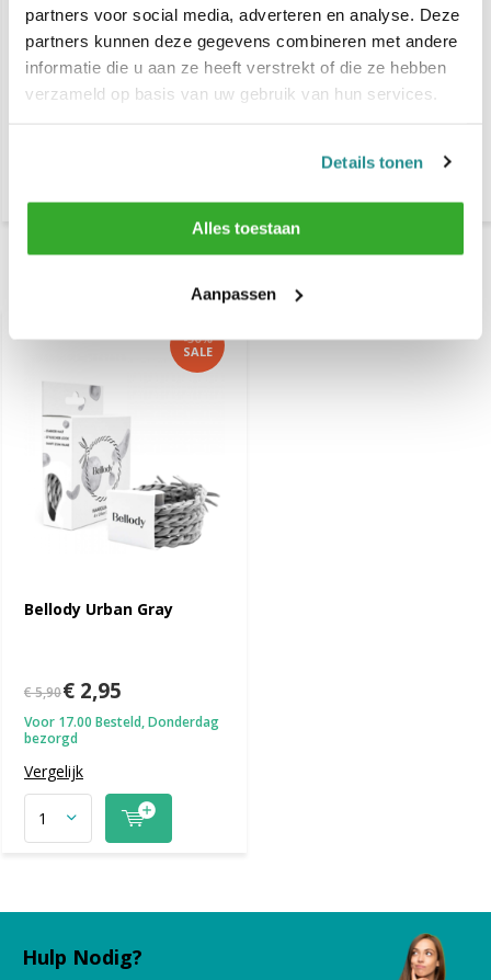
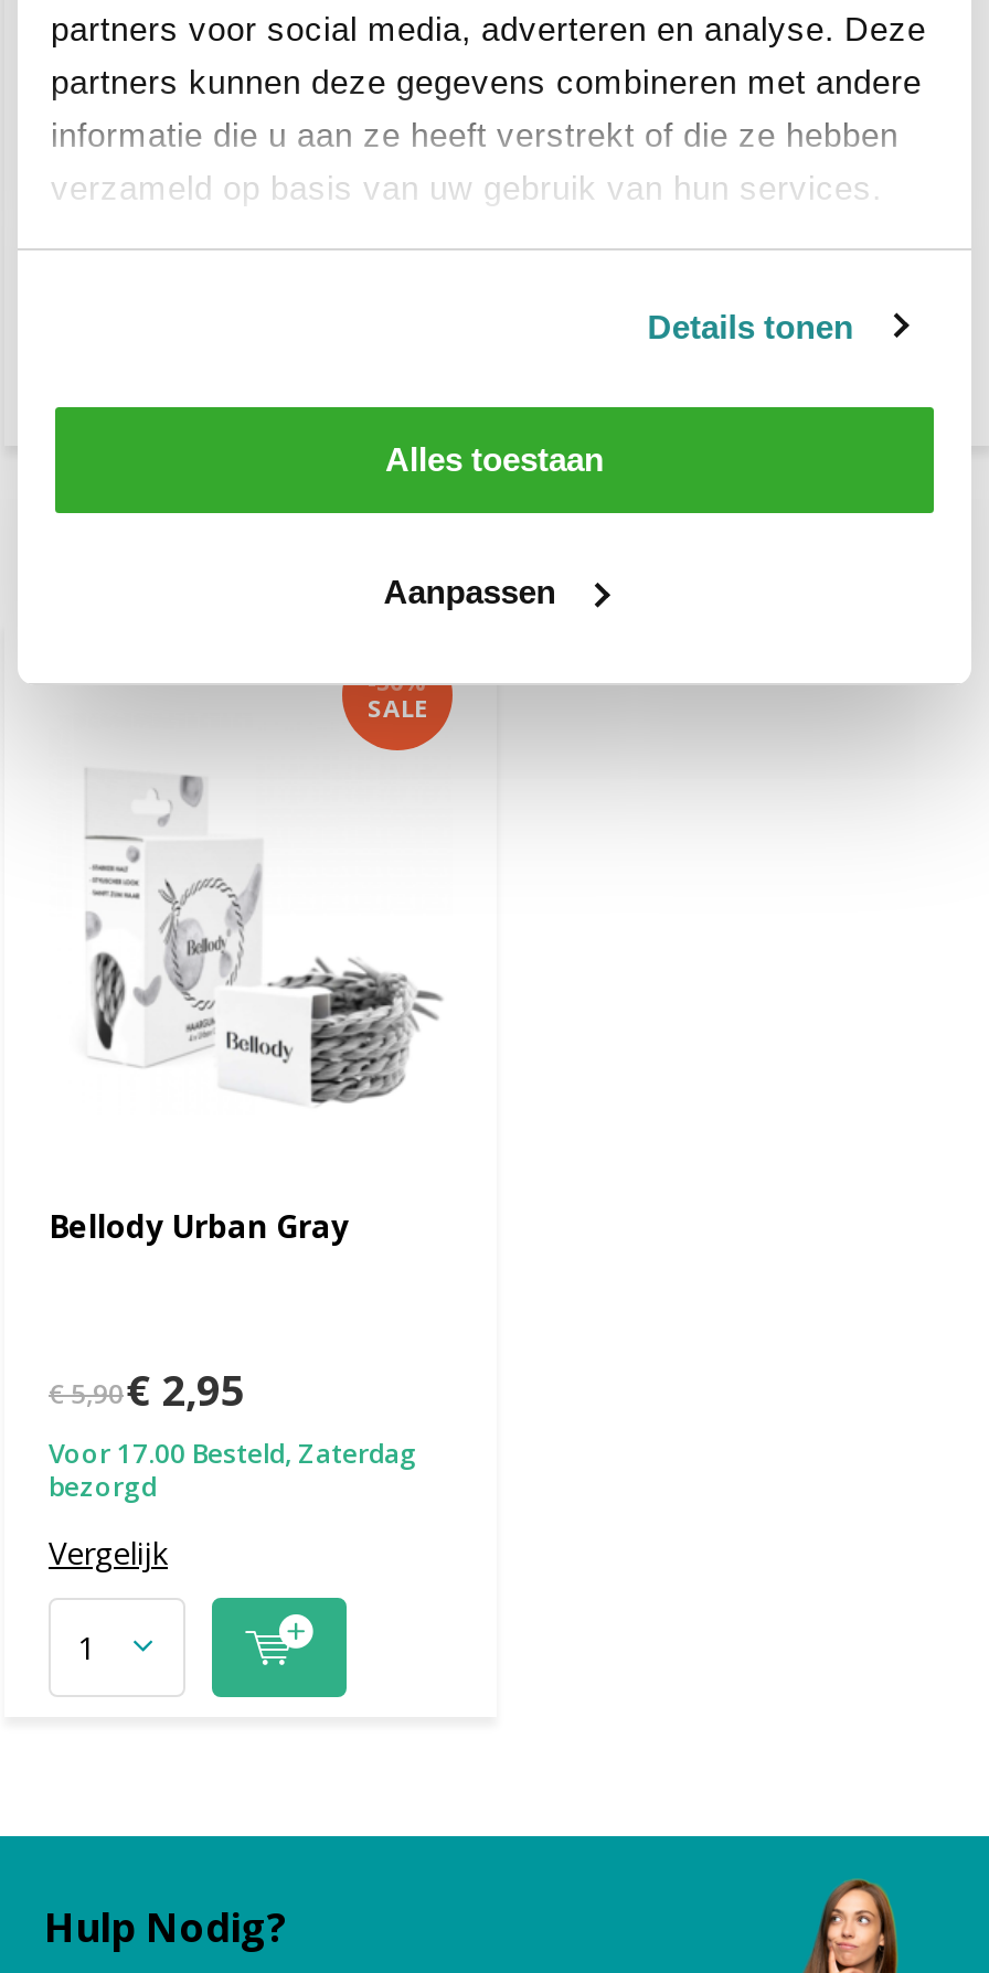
- Voor 17.00 Besteld, Donderdag
+ Voor 17.00 Besteld, Zaterdag
